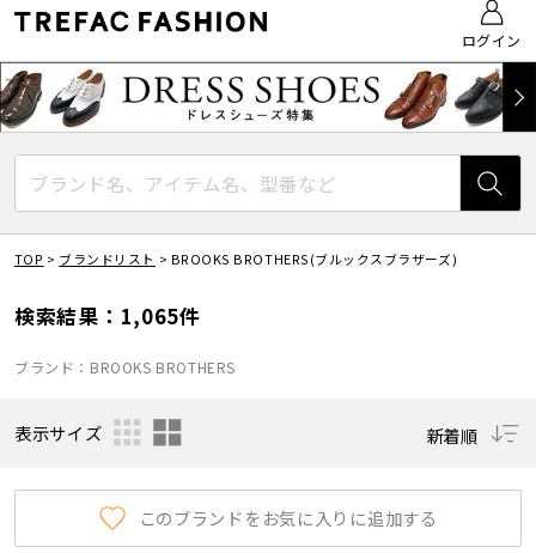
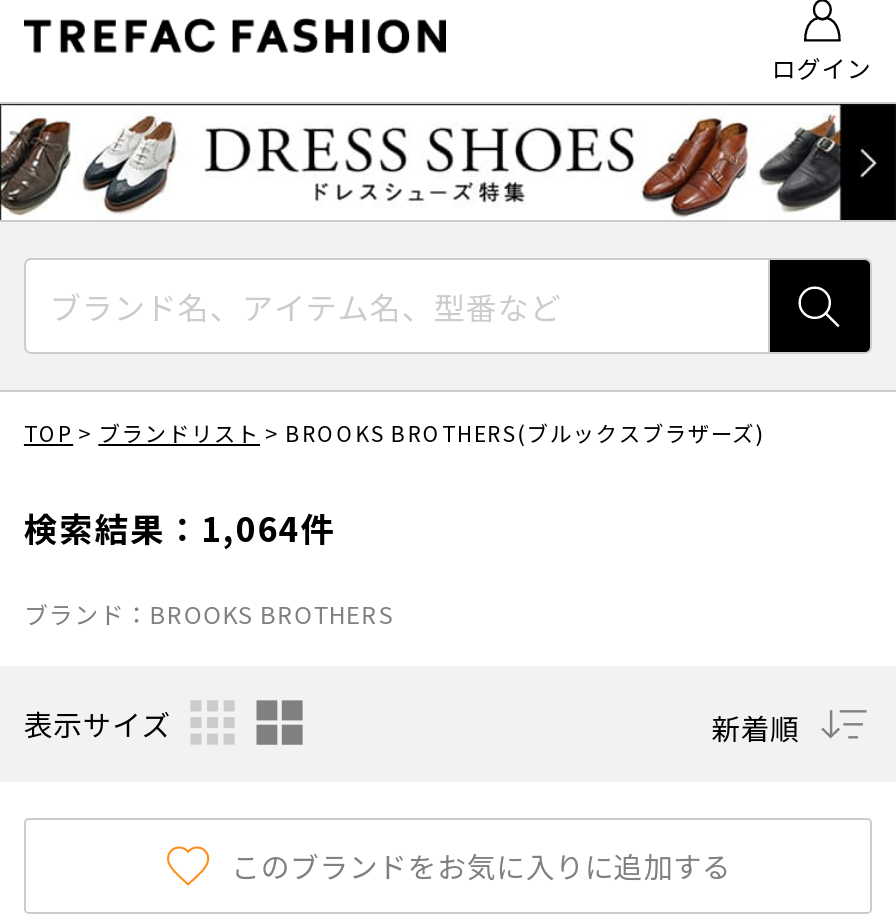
- 検索結果：1,065件
+ 検索結果：1,064件
